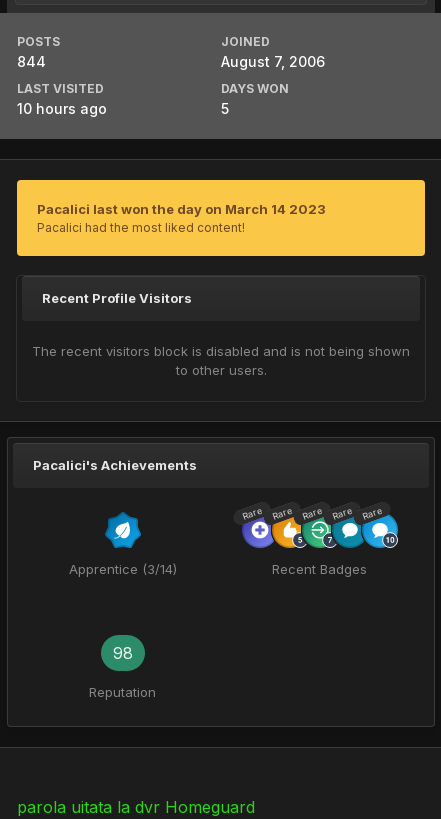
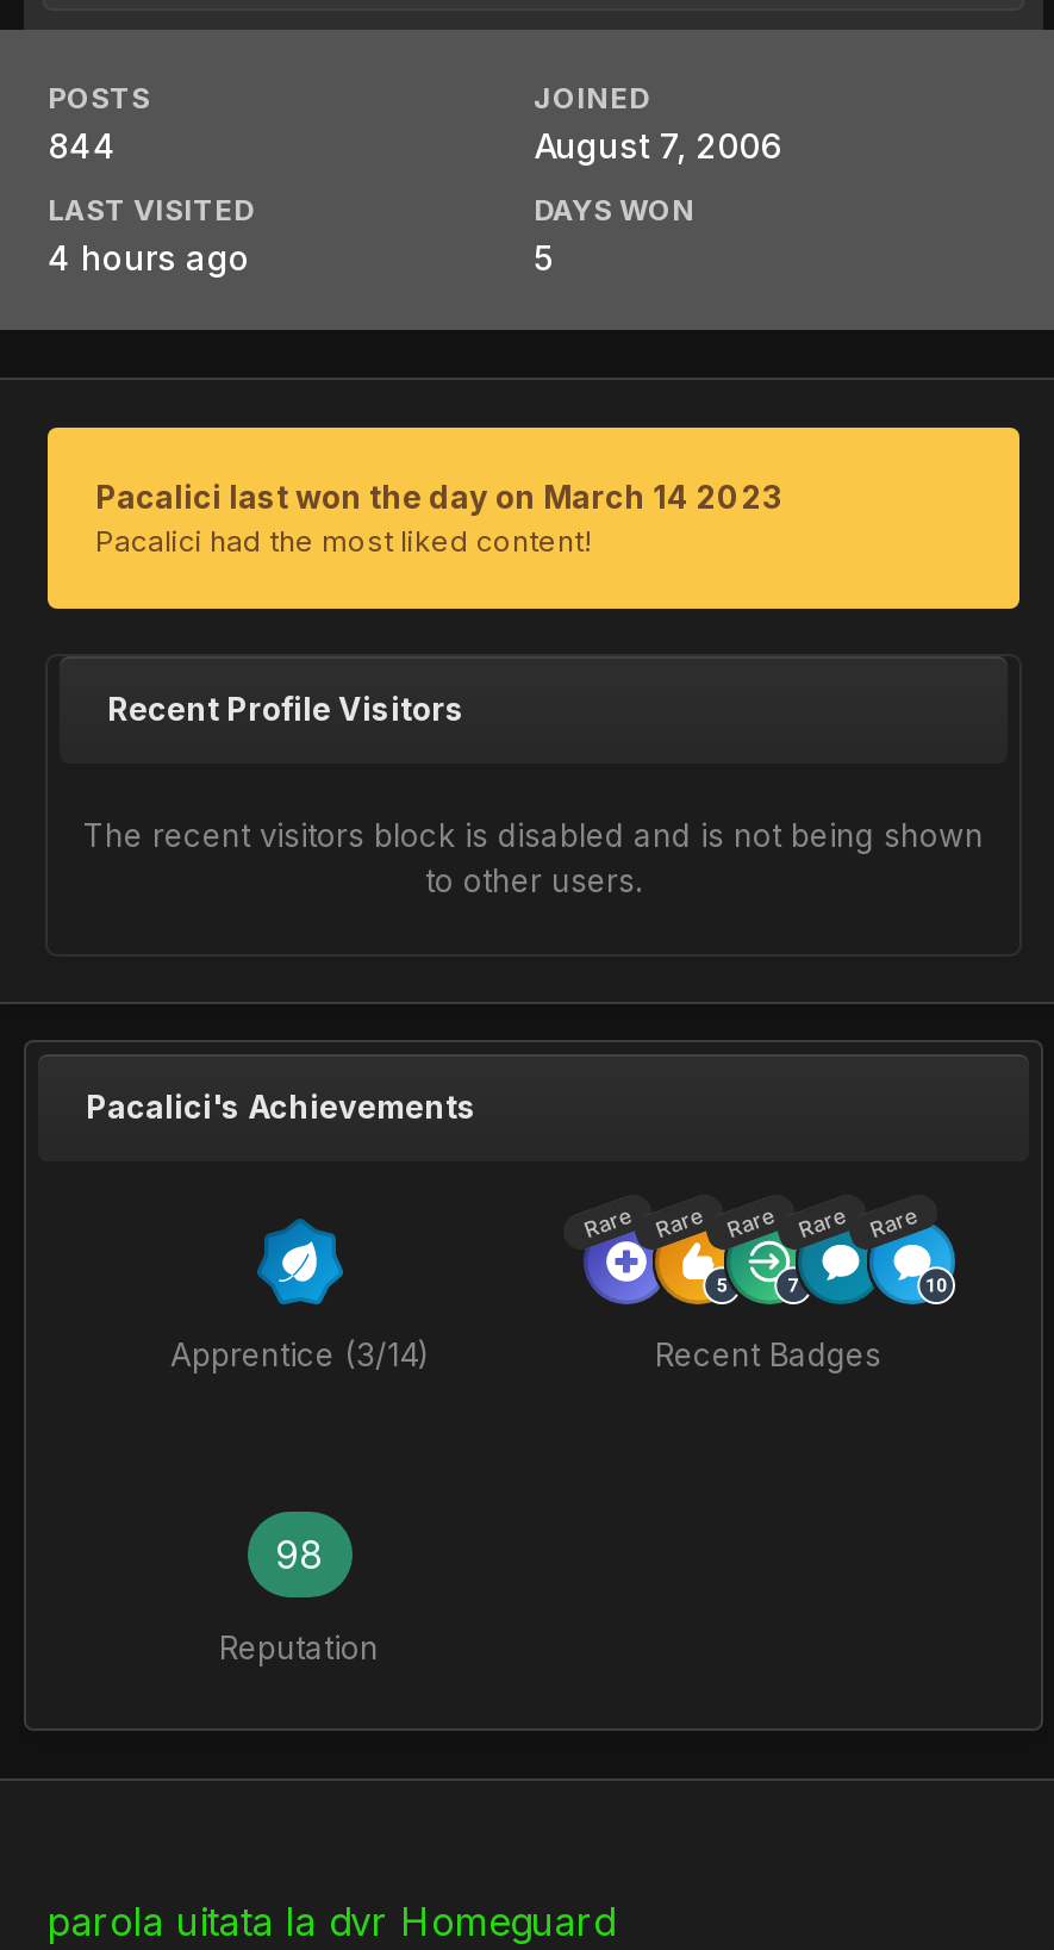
- 10 hours ago
+ 4 hours ago
